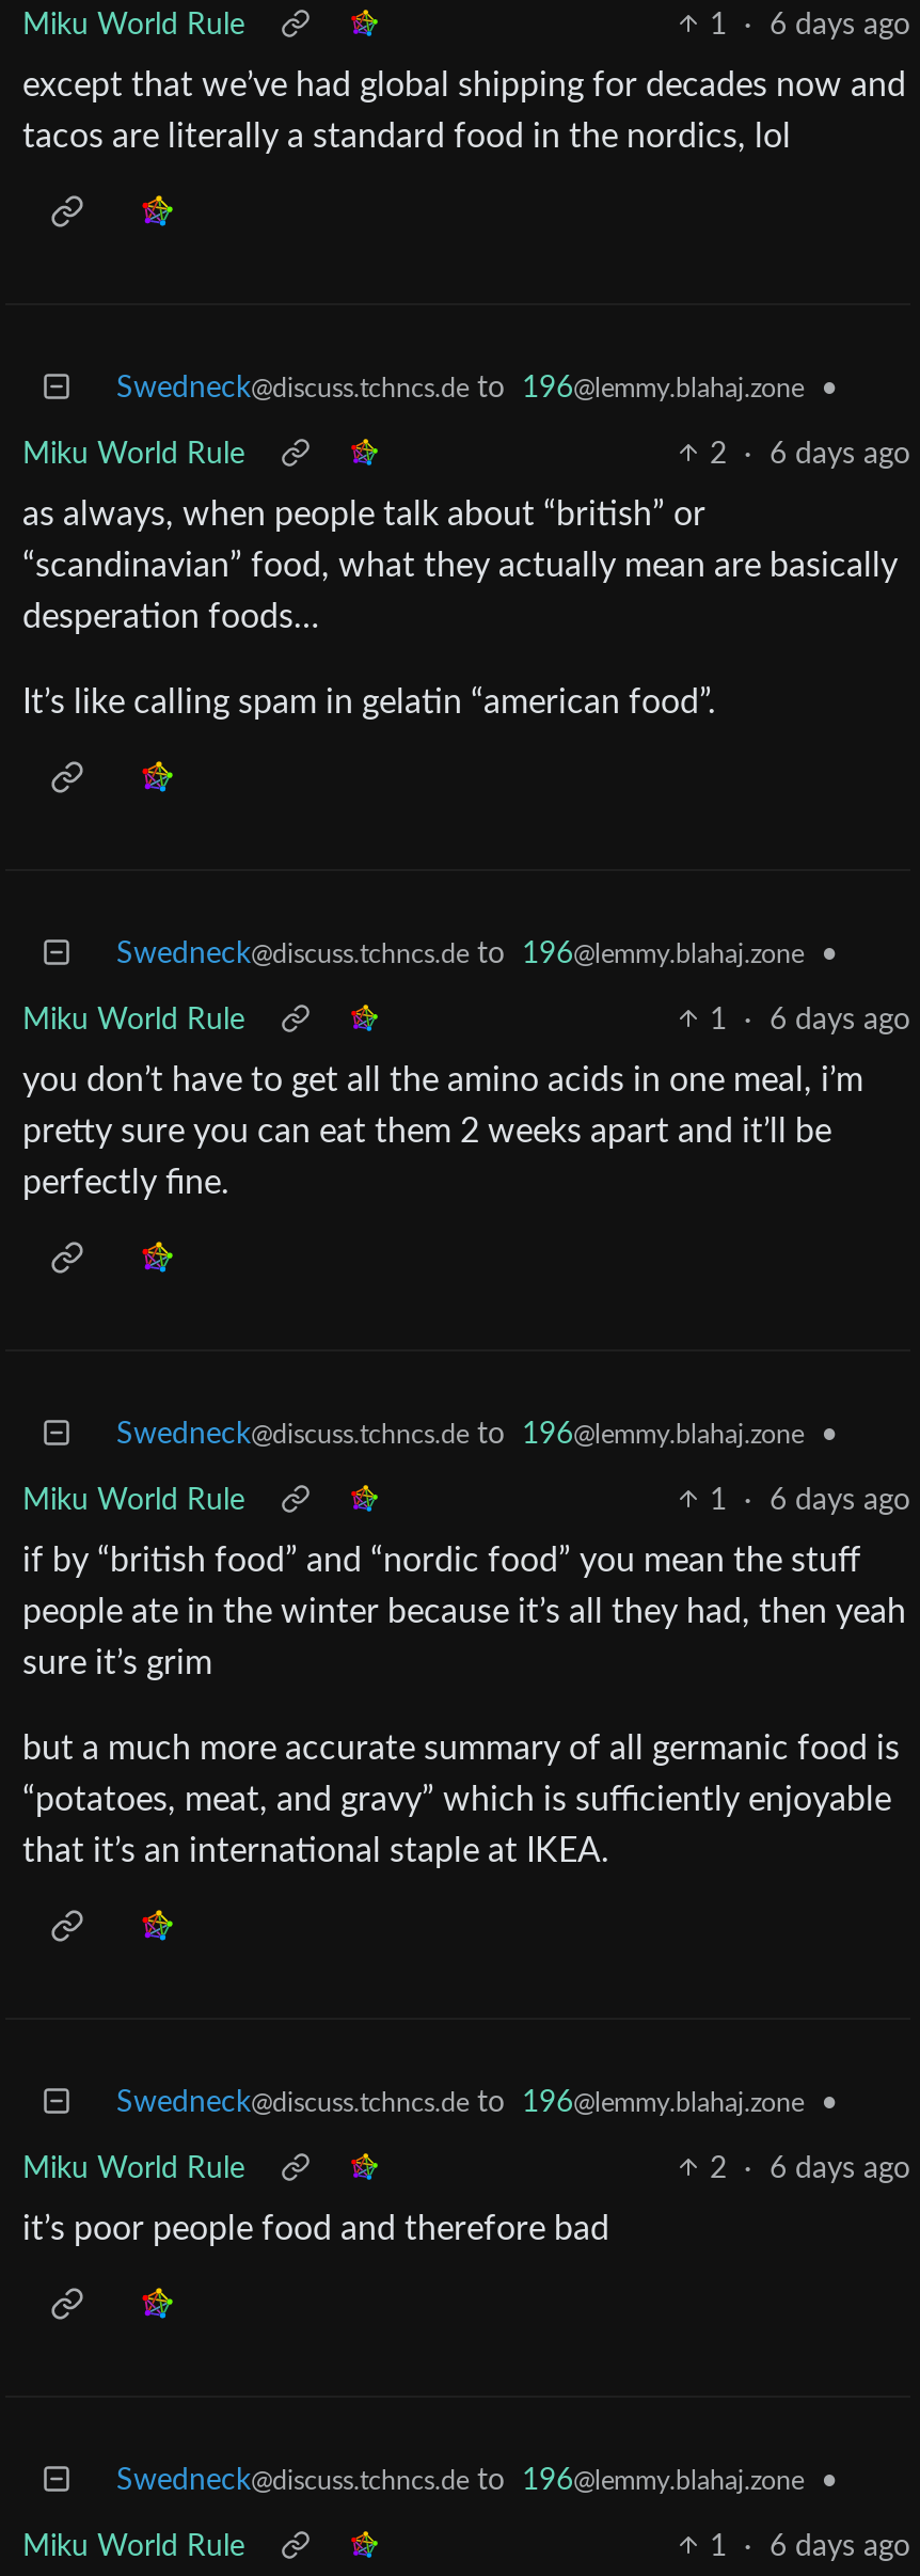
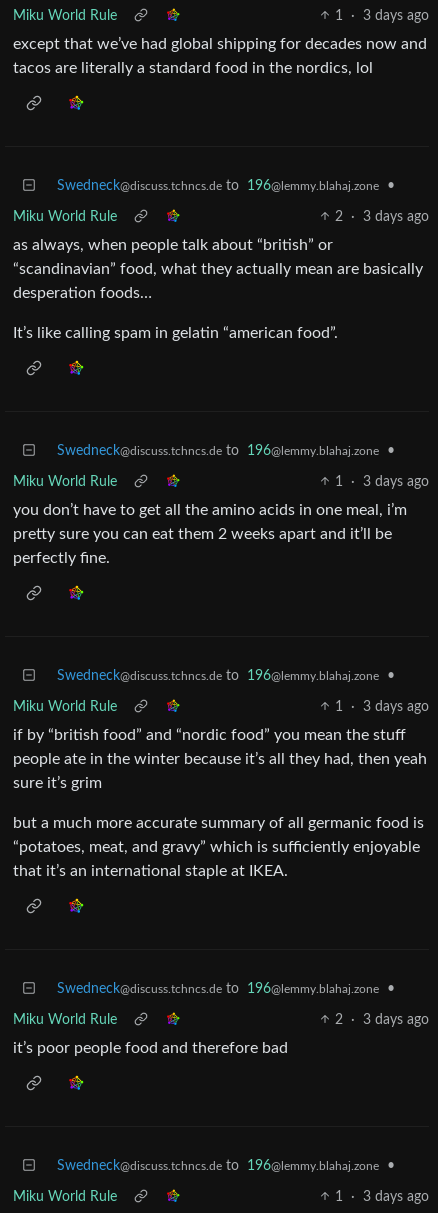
- 1 · 6 days ago
+ 1 · 3 days ago

- 2 · 6 days ago
+ 2 · 3 days ago

- 1 · 6 days ago
+ 1 · 3 days ago

- 1 · 6 days ago
+ 1 · 3 days ago

- 2 · 6 days ago
+ 2 · 3 days ago

- 1 · 6 days ago
+ 1 · 3 days ago
